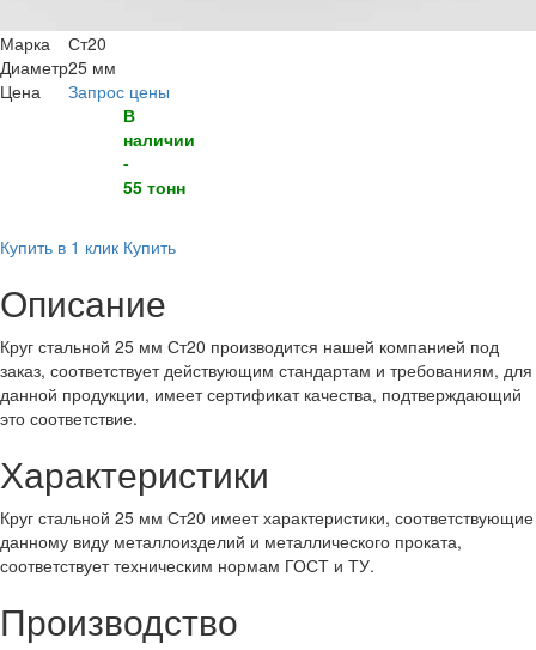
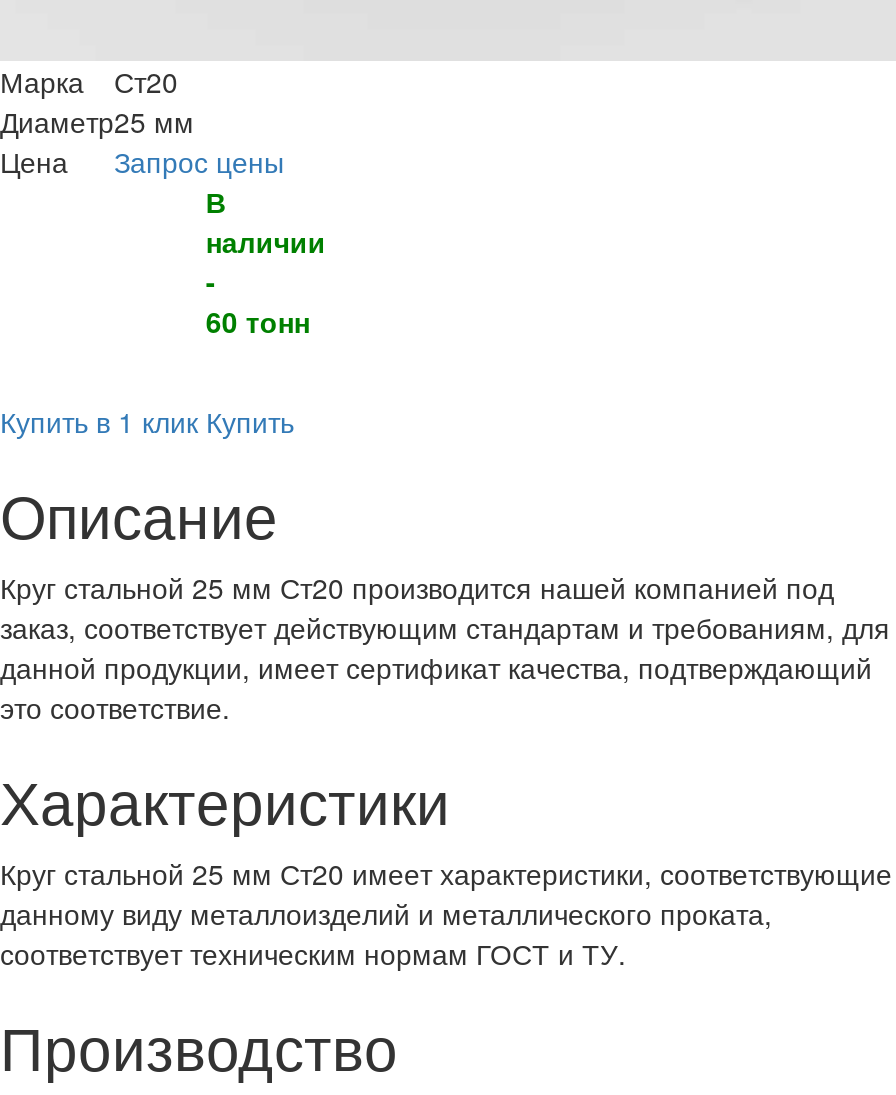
- 55 тонн
+ 60 тонн
